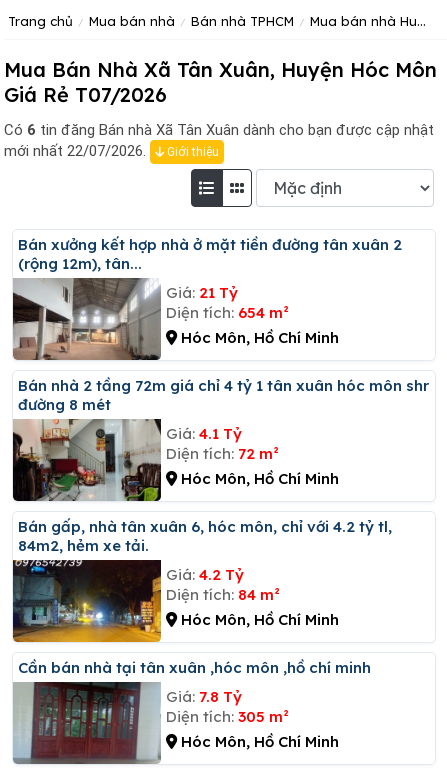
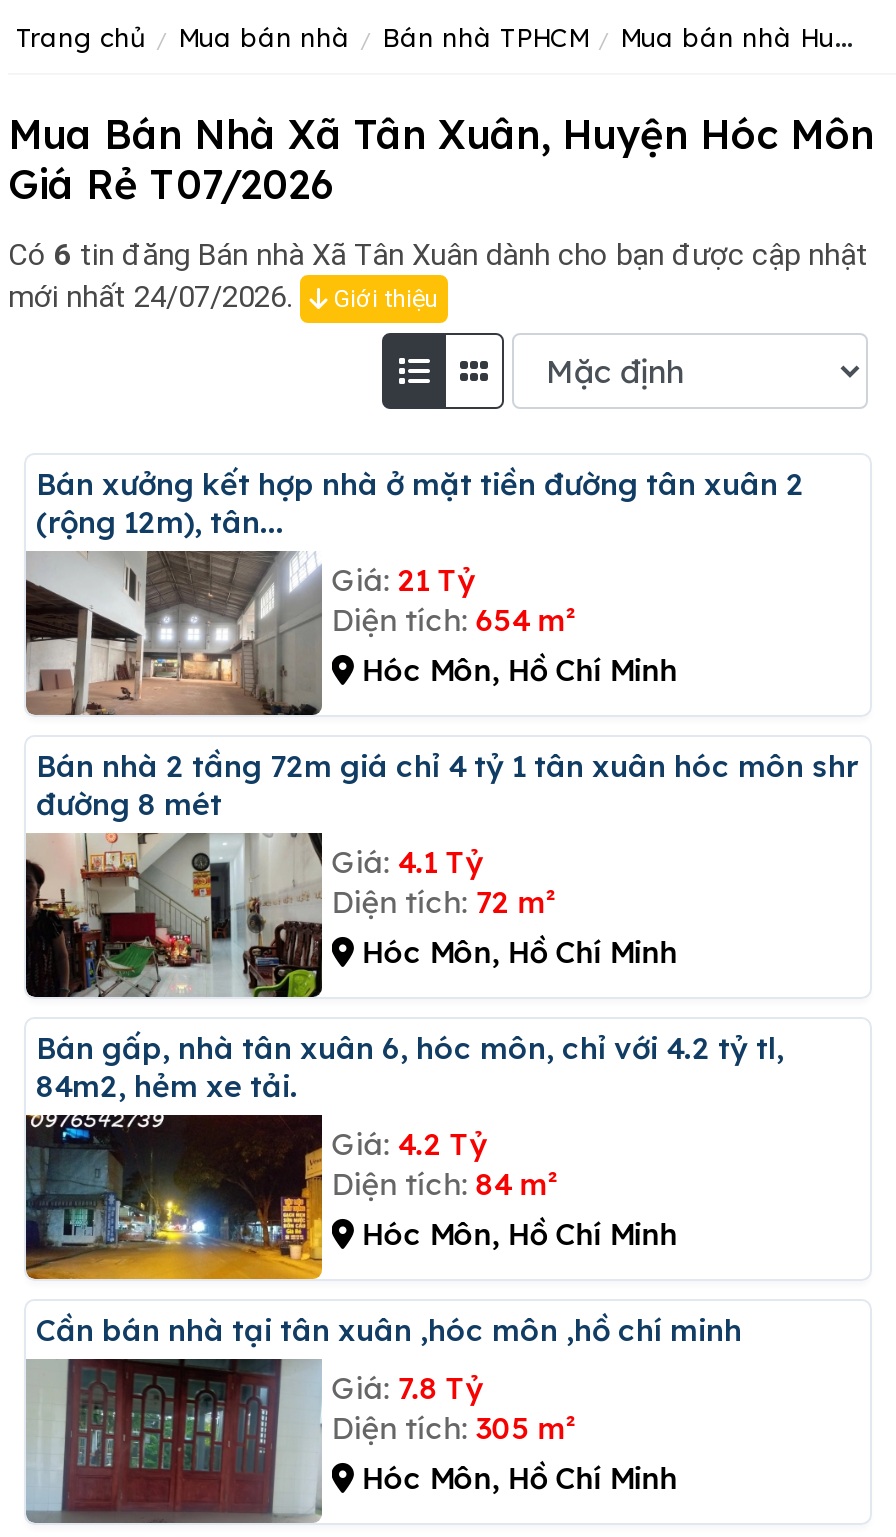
- mới nhất 22/07/2026. Giới thiệu
+ mới nhất 24/07/2026. Giới thiệu
